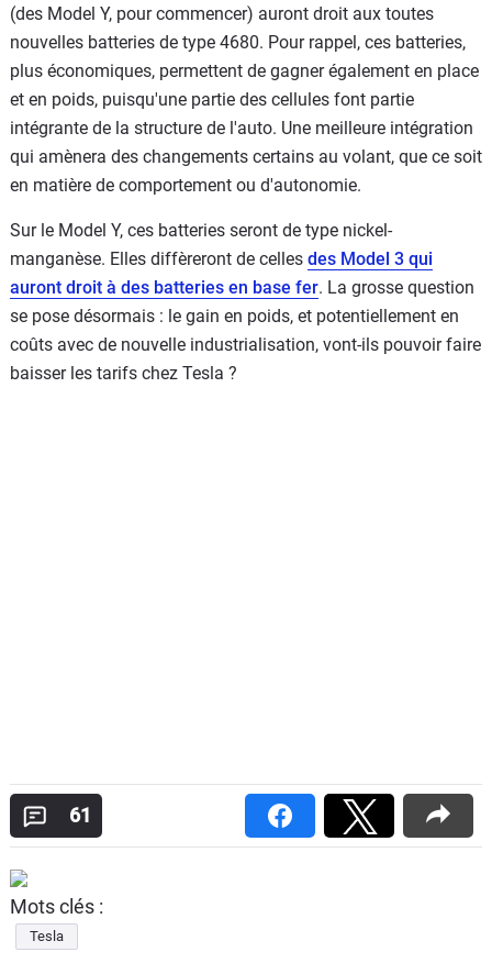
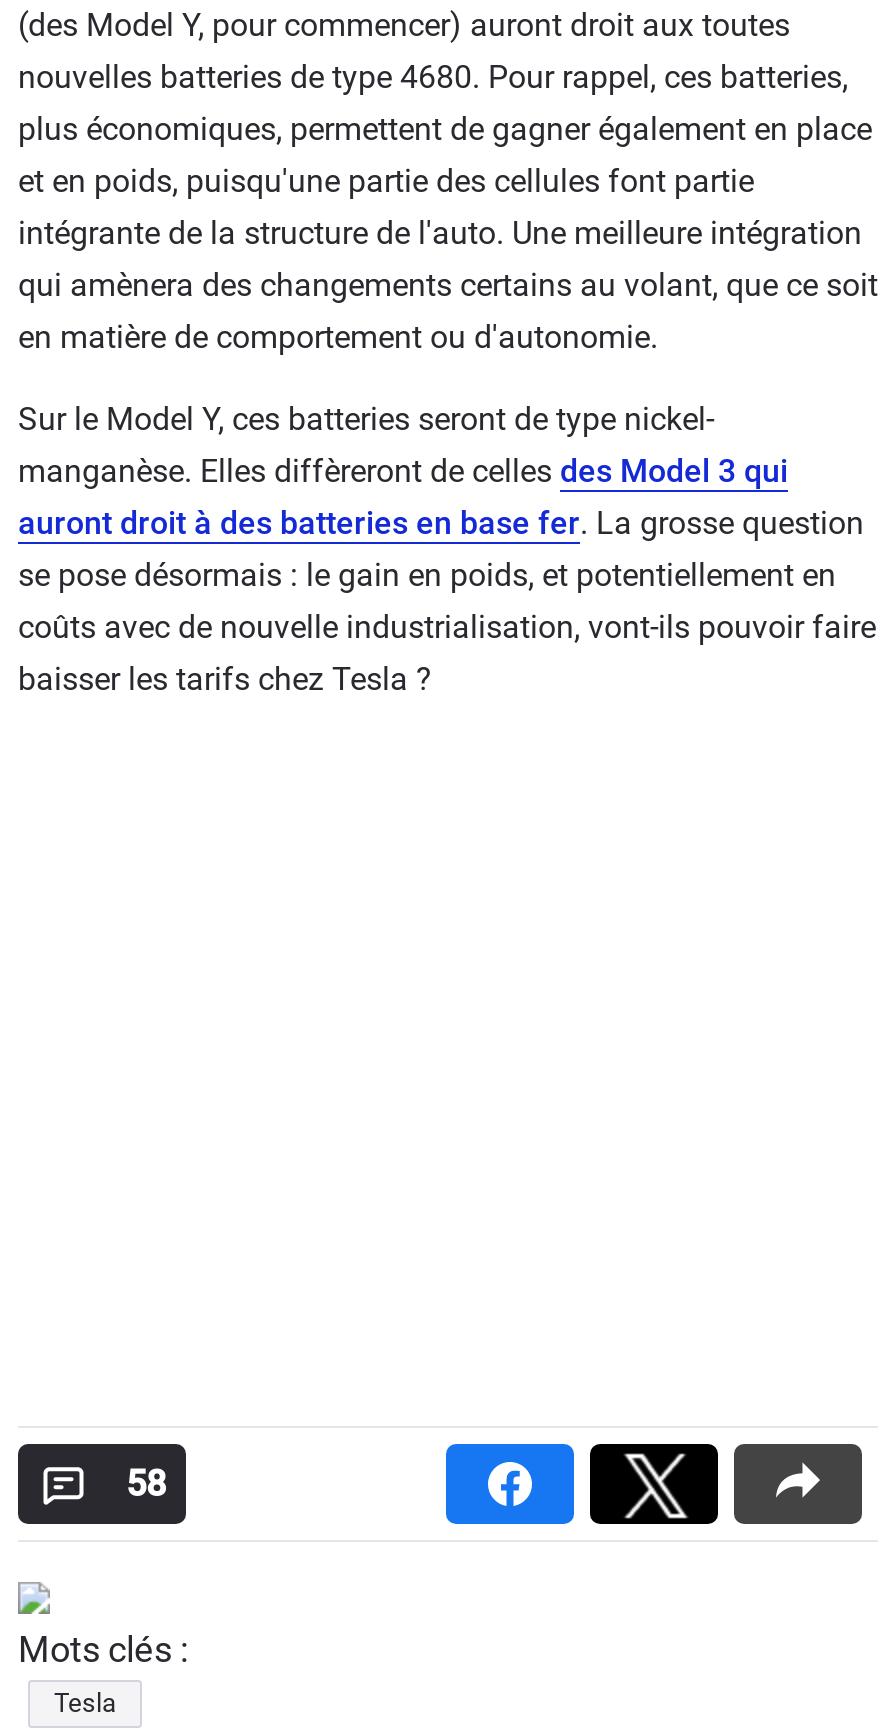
- 61
+ 58
